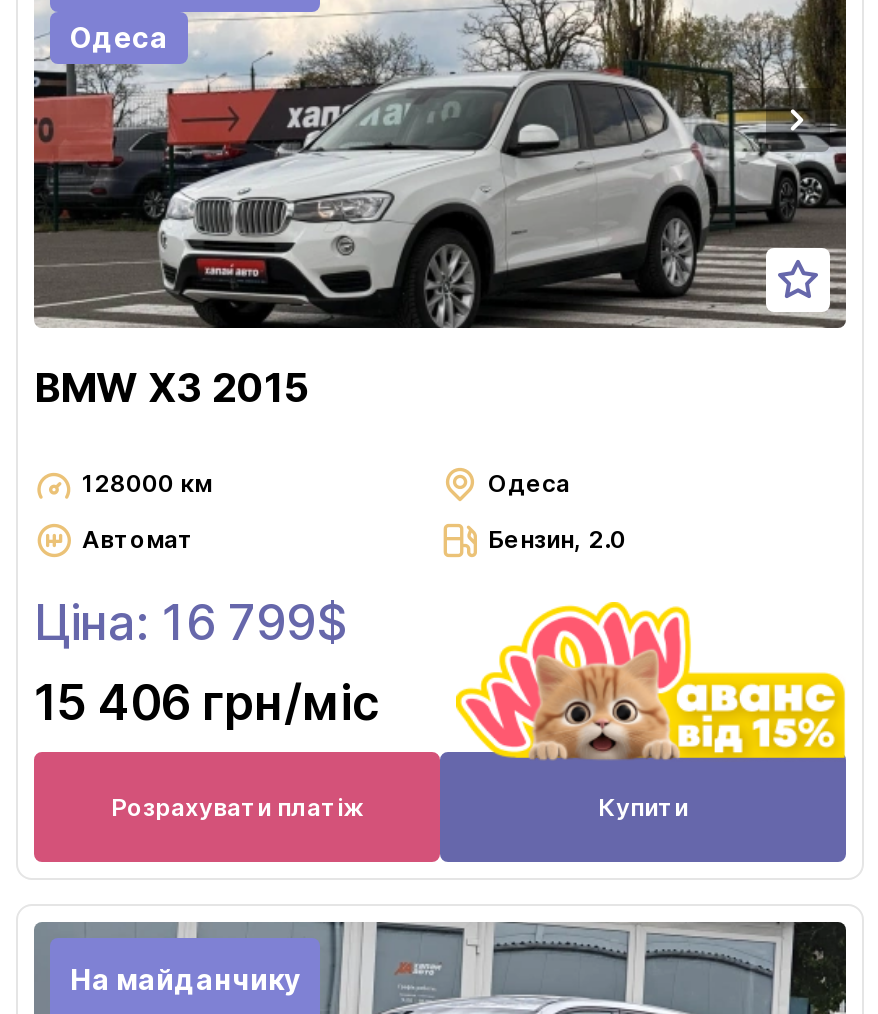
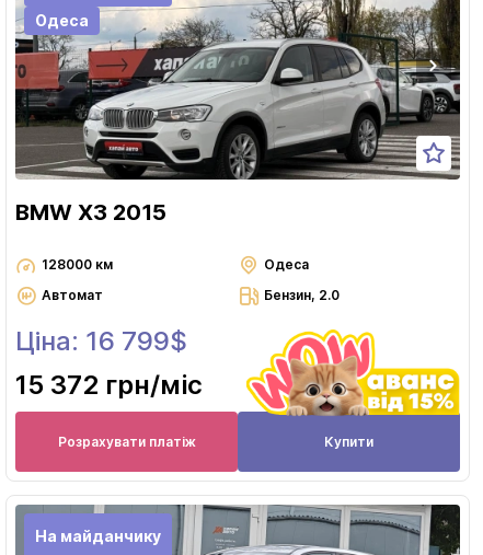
- 15 406 грн/міс
+ 15 372 грн/міс
